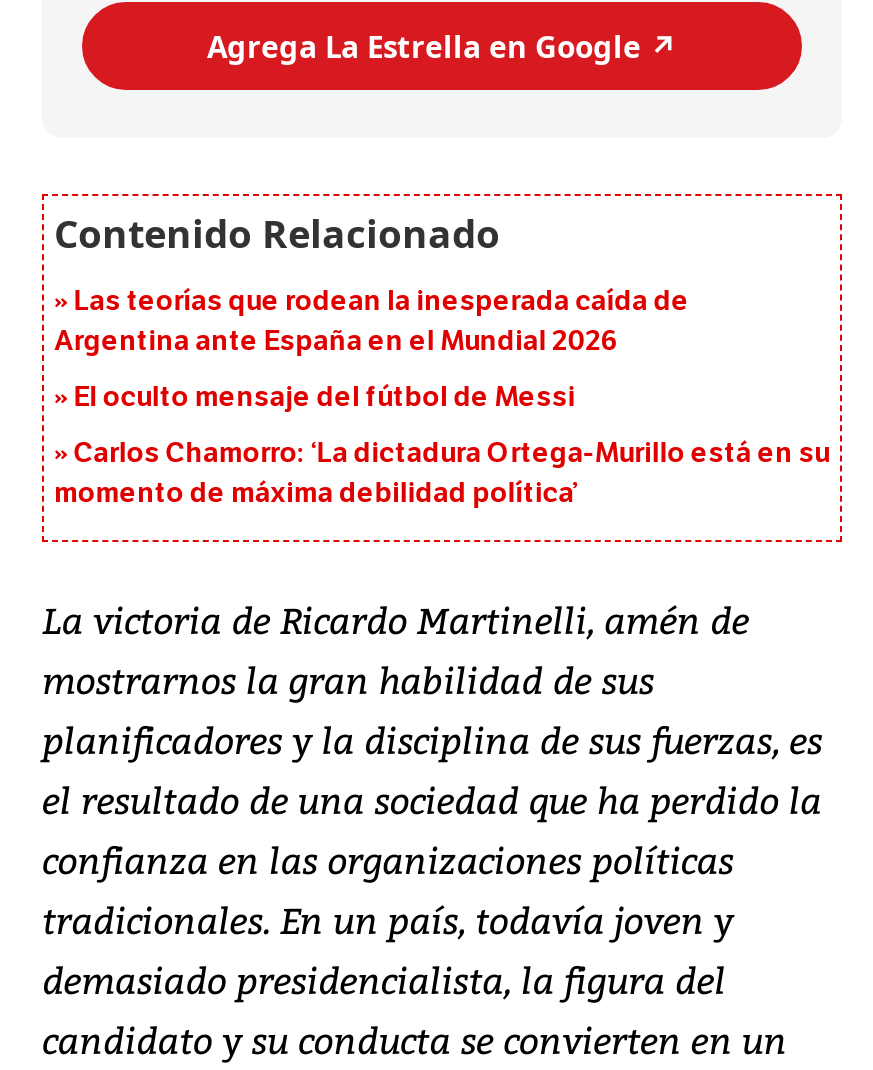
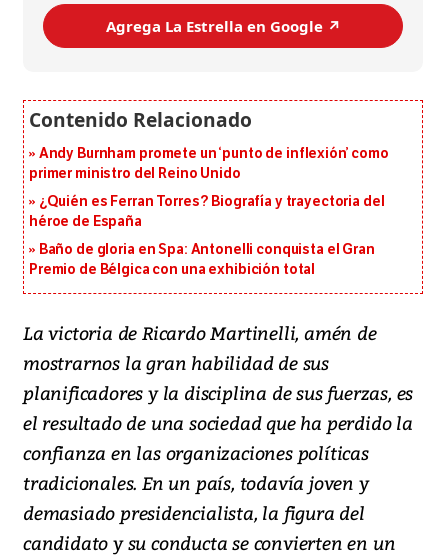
- Las teorías que rodean la inesperada caída de
- Argentina ante España en el Mundial 2026
+ Andy Burnham promete un ‘punto de inflexión’ como
+ primer ministro del Reino Unido

- El oculto mensaje del fútbol de Messi
+ ¿Quién es Ferran Torres? Biografía y trayectoria del
+ héroe de España

- Carlos Chamorro: ‘La dictadura Ortega-Murillo está en su
- momento de máxima debilidad política’
+ Baño de gloria en Spa: Antonelli conquista el Gran
+ Premio de Bélgica con una exhibición total
